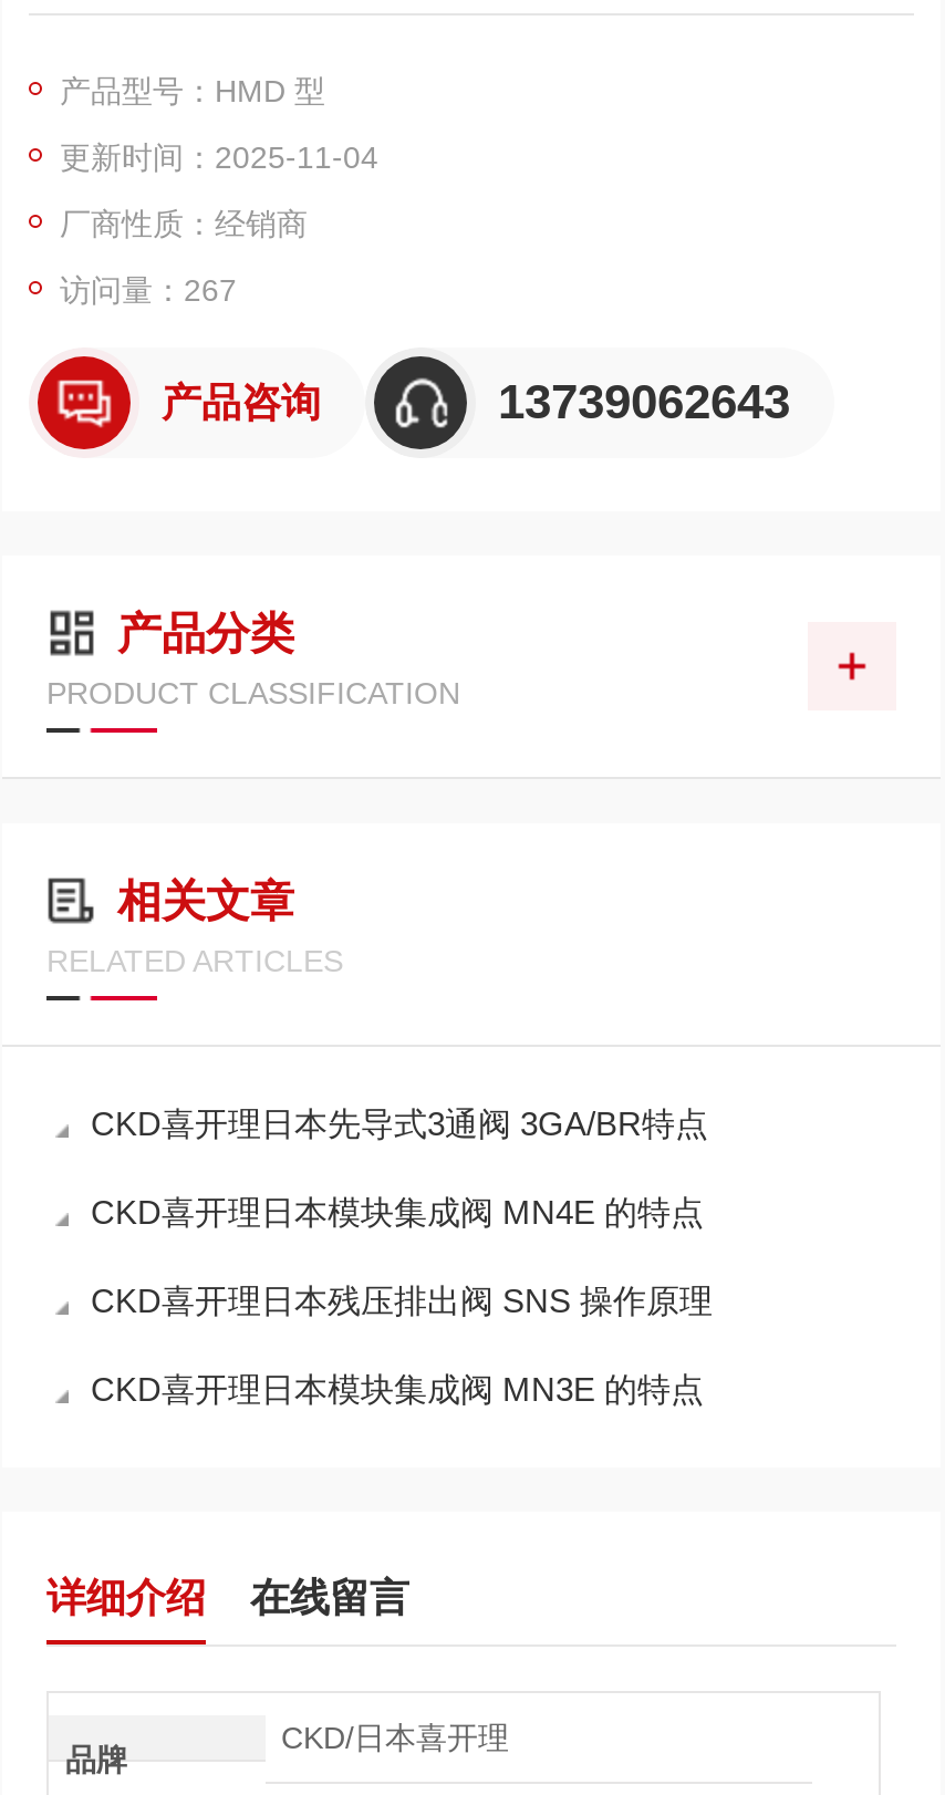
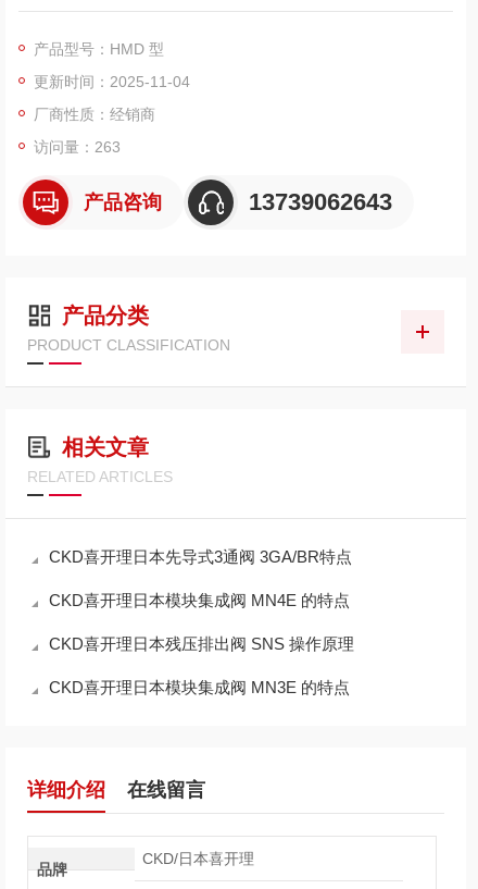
- 访问量：267
+ 访问量：263
